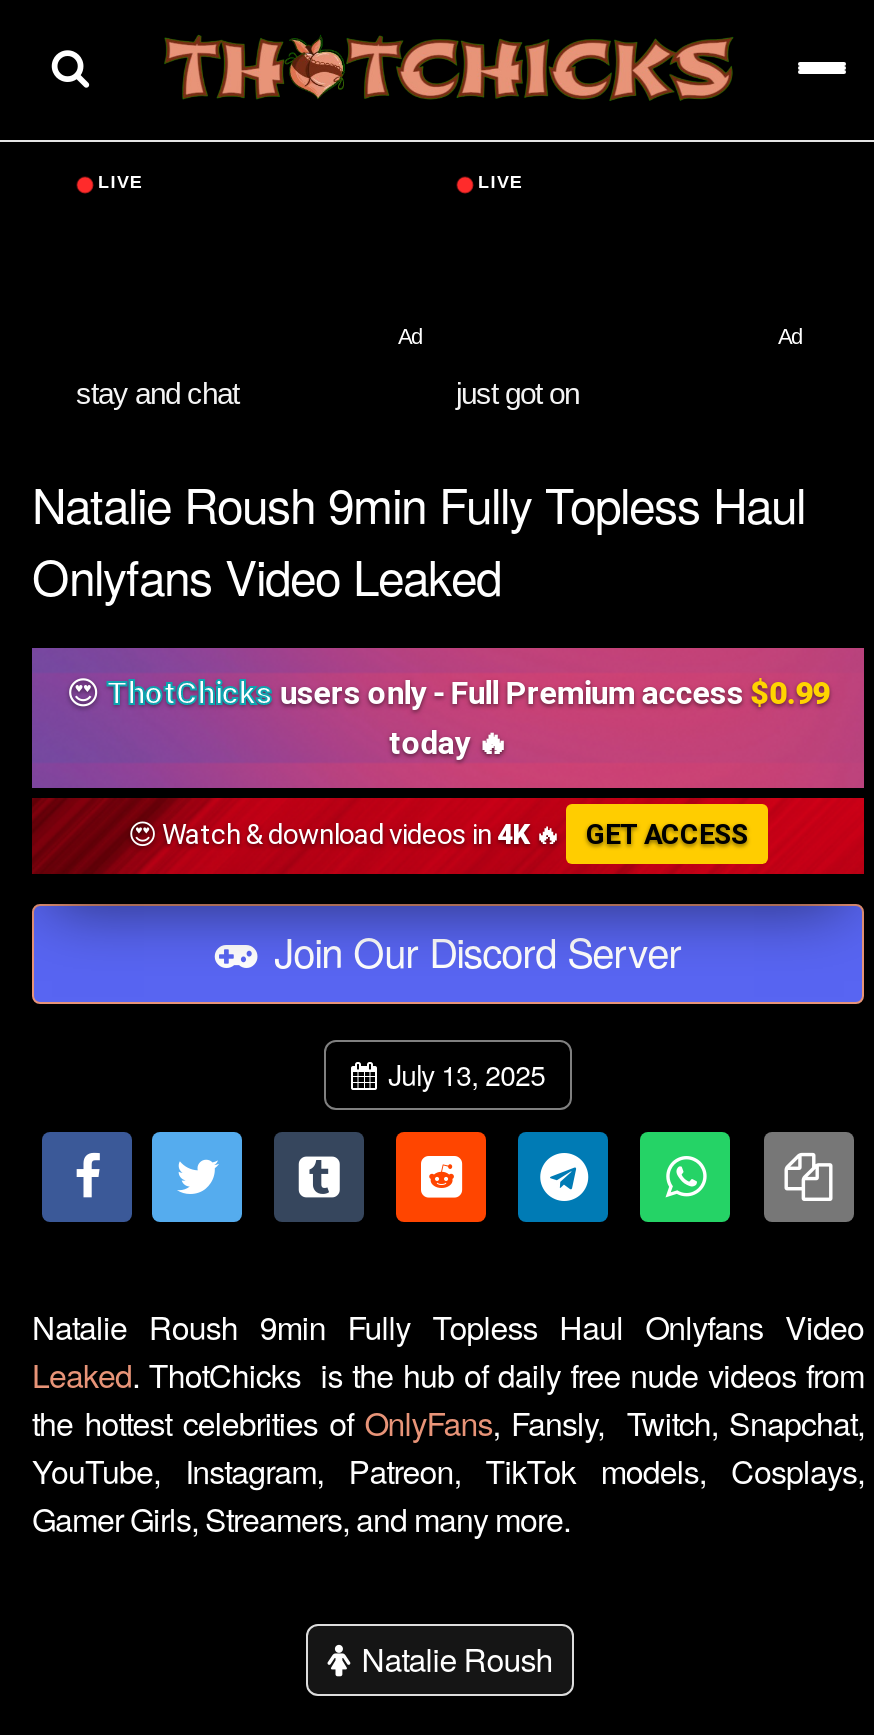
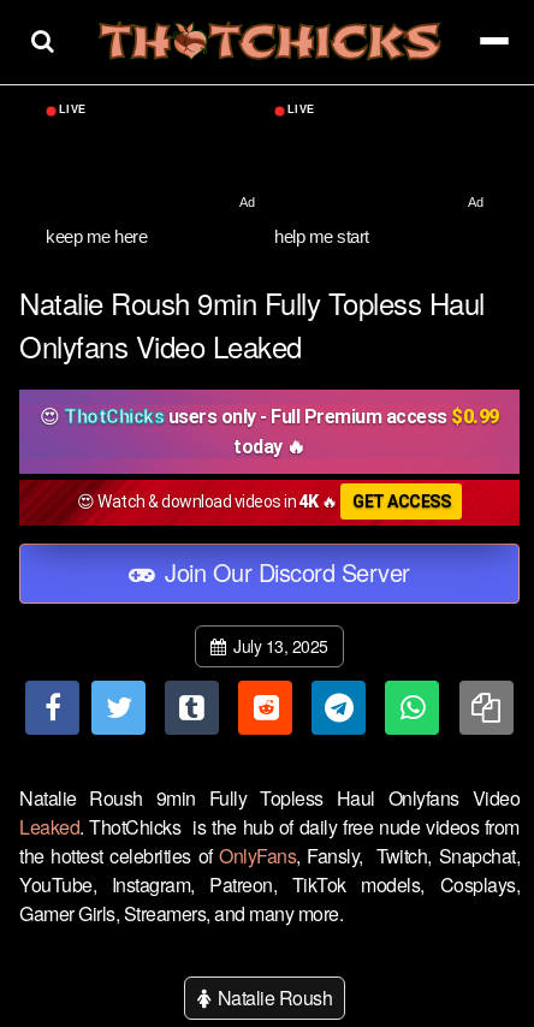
- stay and chat
- just got on
+ keep me here
+ help me start
